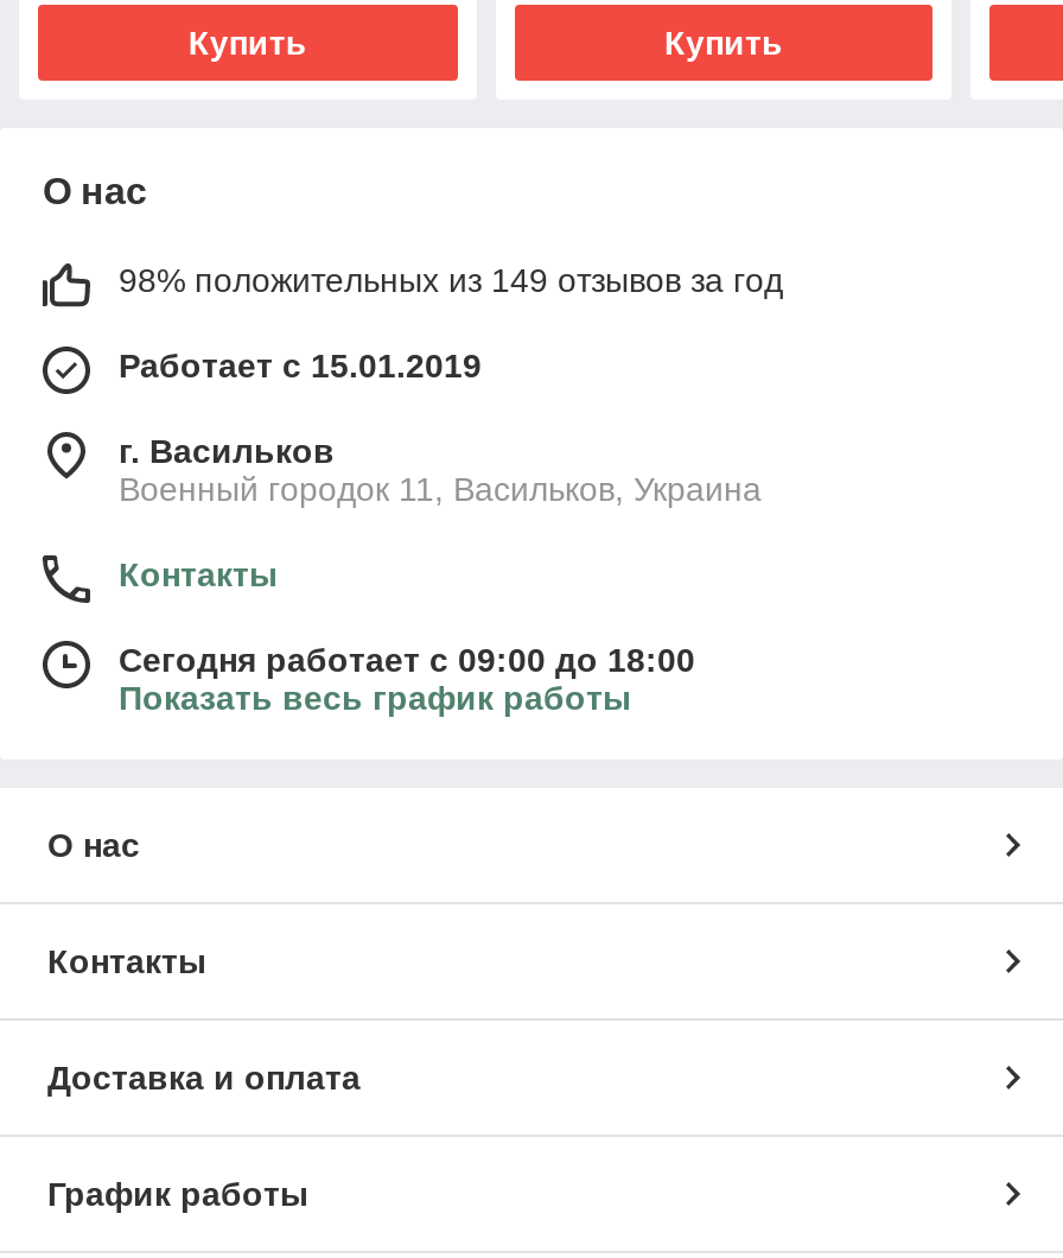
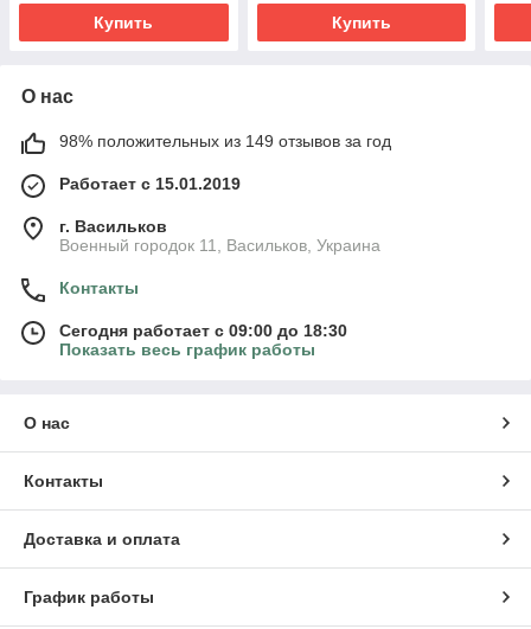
- Сегодня работает с 09:00 до 18:00
+ Сегодня работает с 09:00 до 18:30
